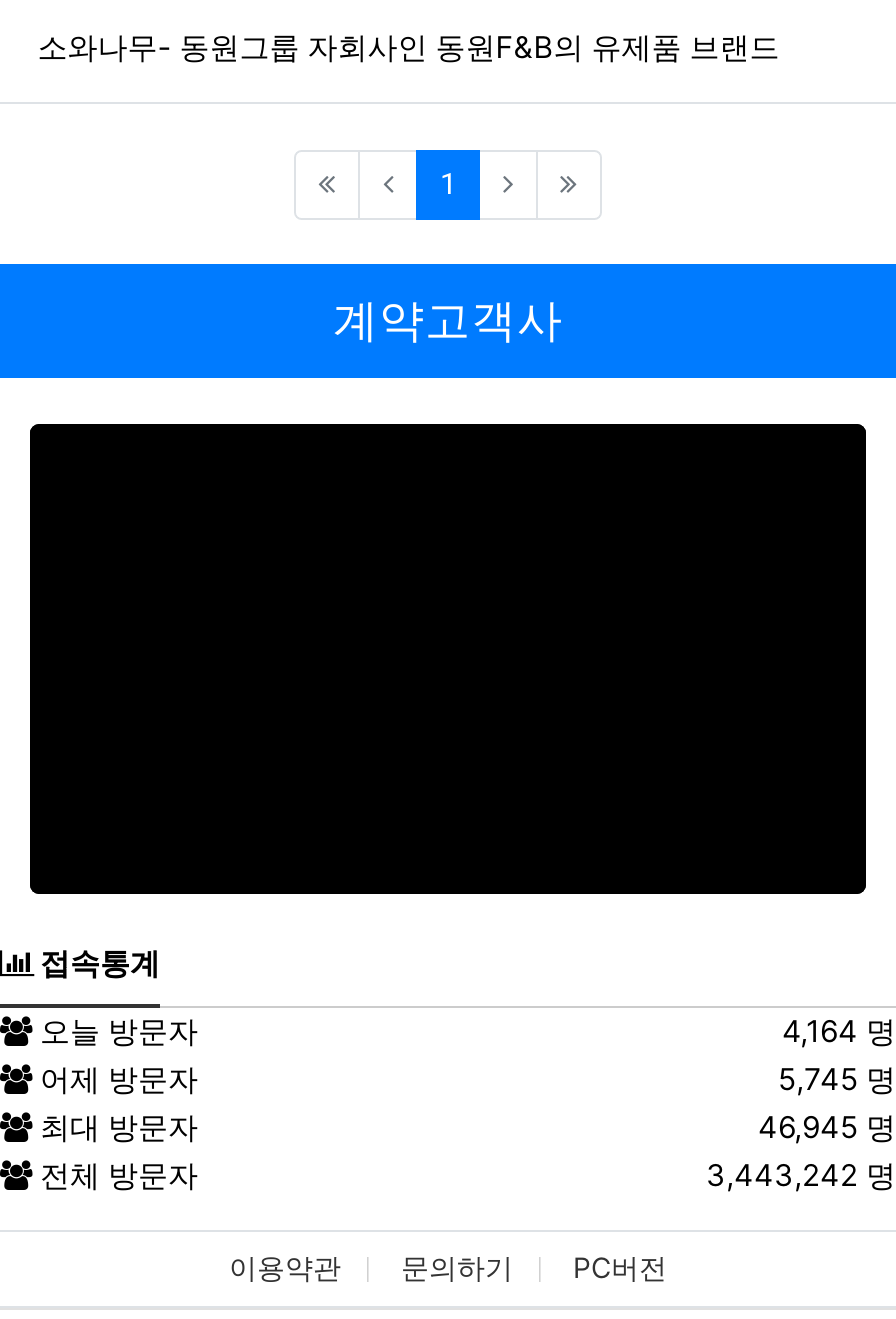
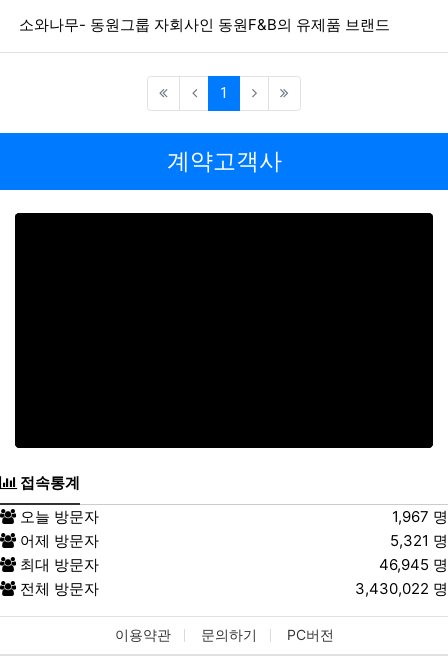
- 4,164 명
+ 1,967 명

- 5,745 명
+ 5,321 명

- 3,443,242 명
+ 3,430,022 명
